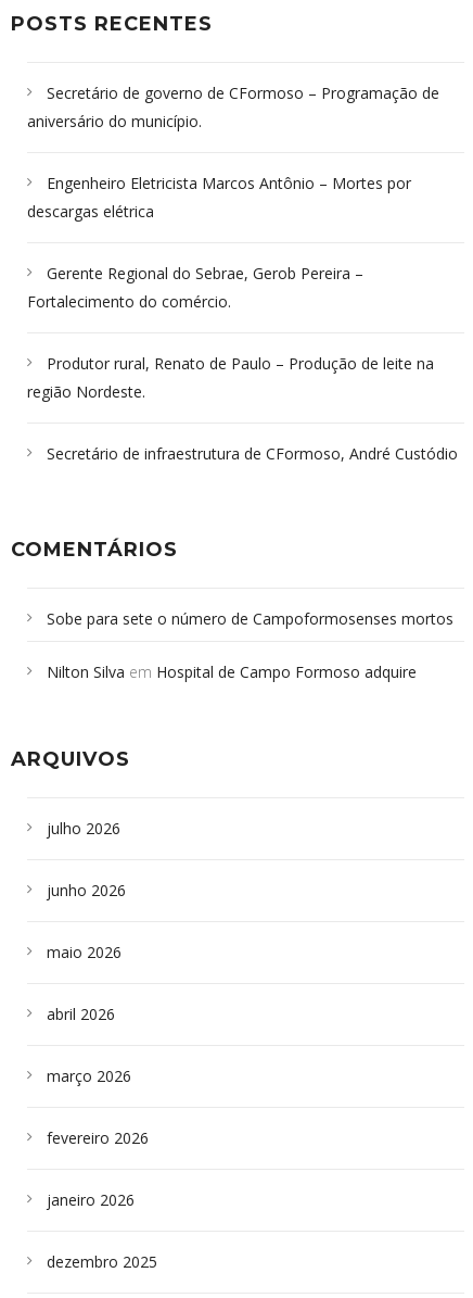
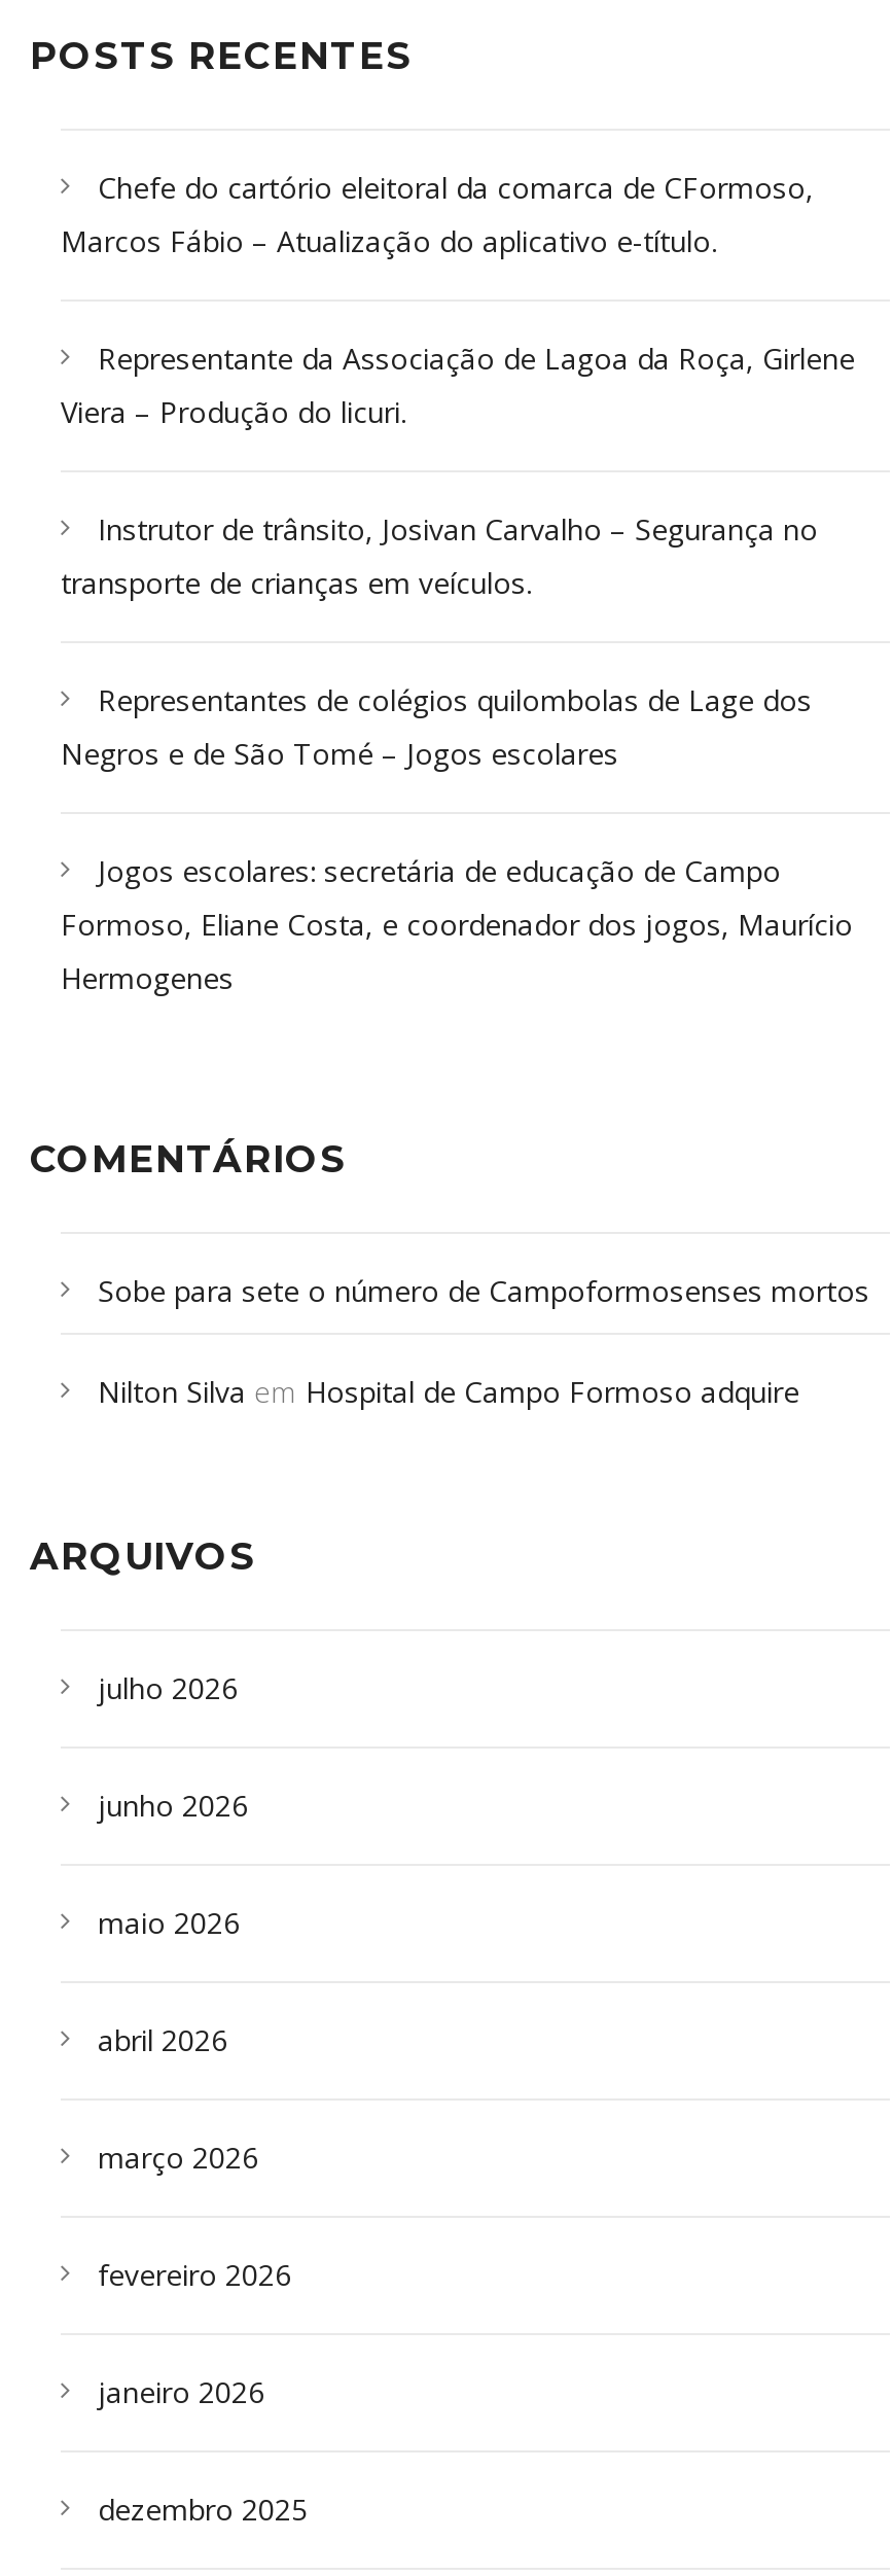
- Secretário de governo de CFormoso – Programação de
- aniversário do município.
+ Chefe do cartório eleitoral da comarca de CFormoso,
+ Marcos Fábio – Atualização do aplicativo e-título.

- Engenheiro Eletricista Marcos Antônio – Mortes por
- descargas elétrica
+ Representante da Associação de Lagoa da Roça, Girlene
+ Viera – Produção do licuri.

- Gerente Regional do Sebrae, Gerob Pereira –
- Fortalecimento do comércio.
+ Instrutor de trânsito, Josivan Carvalho – Segurança no
+ transporte de crianças em veículos.

- Produtor rural, Renato de Paulo – Produção de leite na
- região Nordeste.
+ Representantes de colégios quilombolas de Lage dos
+ Negros e de São Tomé – Jogos escolares

- Secretário de infraestrutura de CFormoso, André Custódio
+ Jogos escolares: secretária de educação de Campo
+ Formoso, Eliane Costa, e coordenador dos jogos, Maurício
+ Hermogenes
